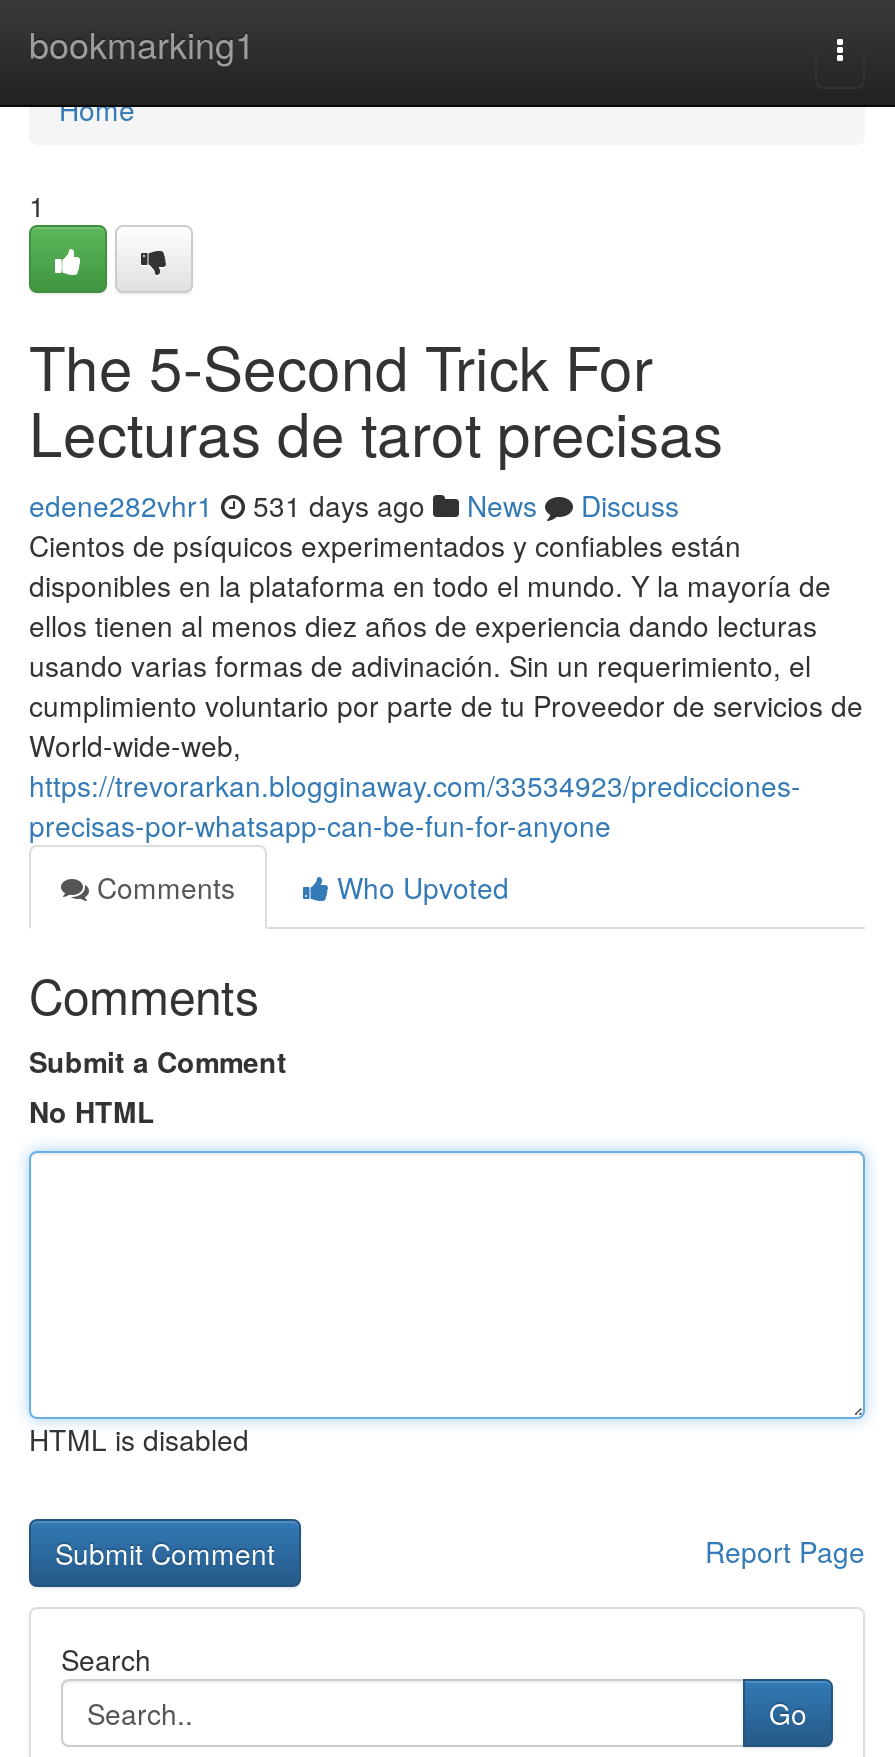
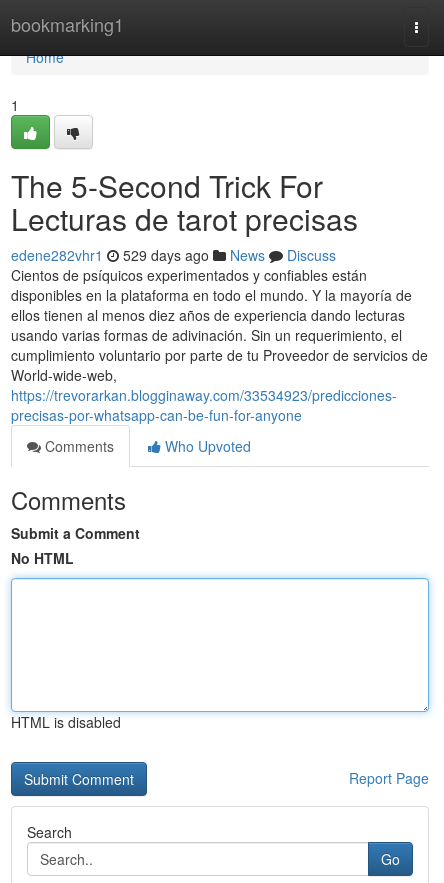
- edene282vhr1 531 days ago News Discuss
+ edene282vhr1 529 days ago News Discuss
